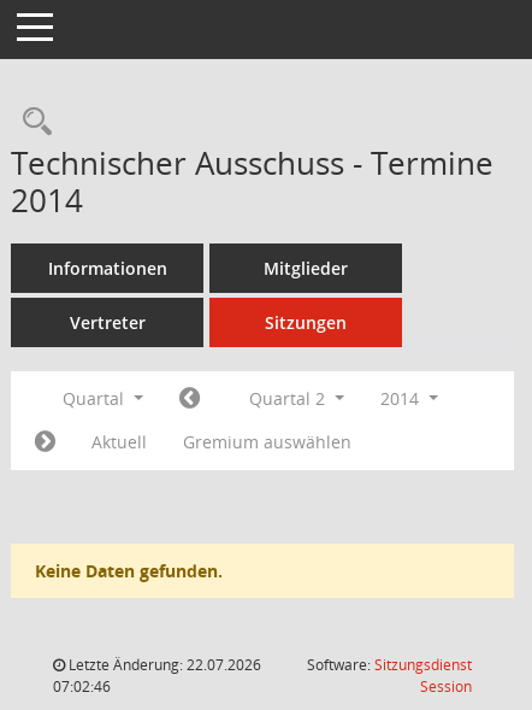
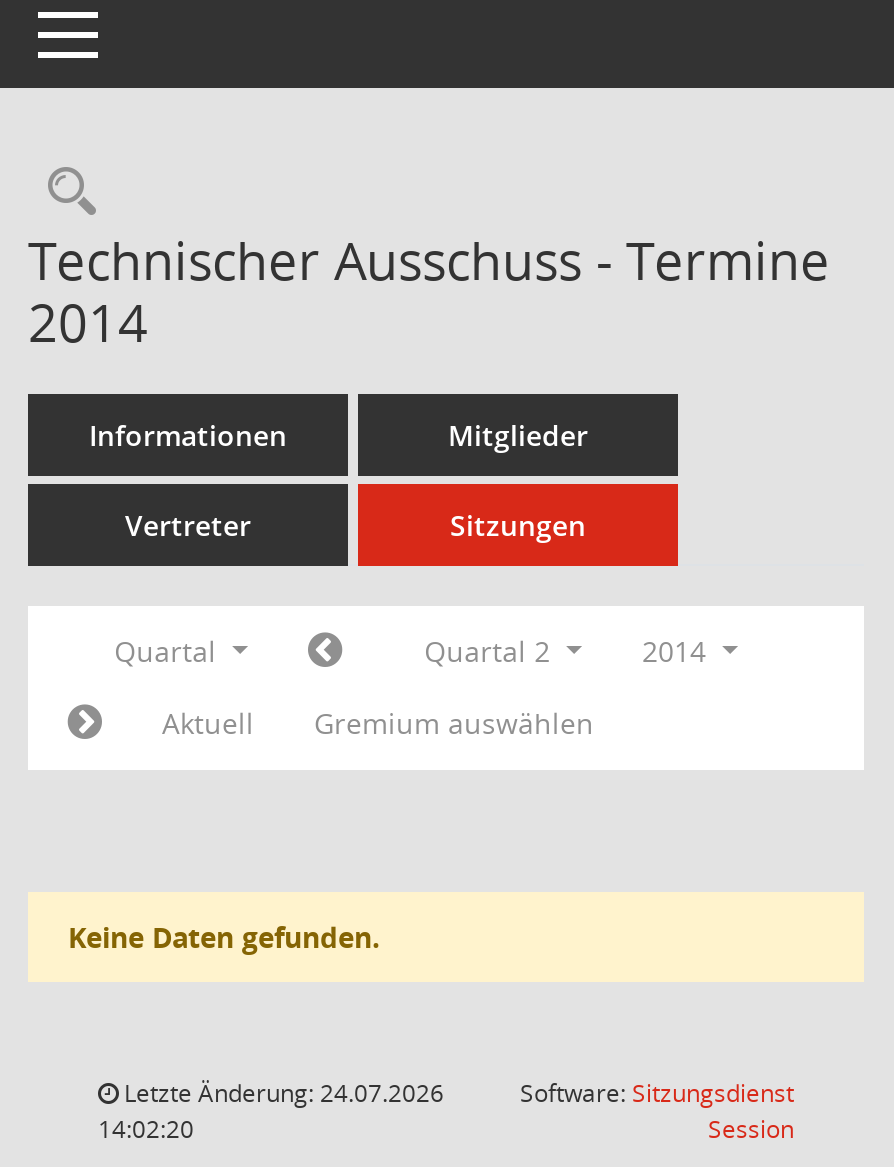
- Letzte Änderung: 22.07.2026
+ Letzte Änderung: 24.07.2026

- 07:02:46
+ 14:02:20
